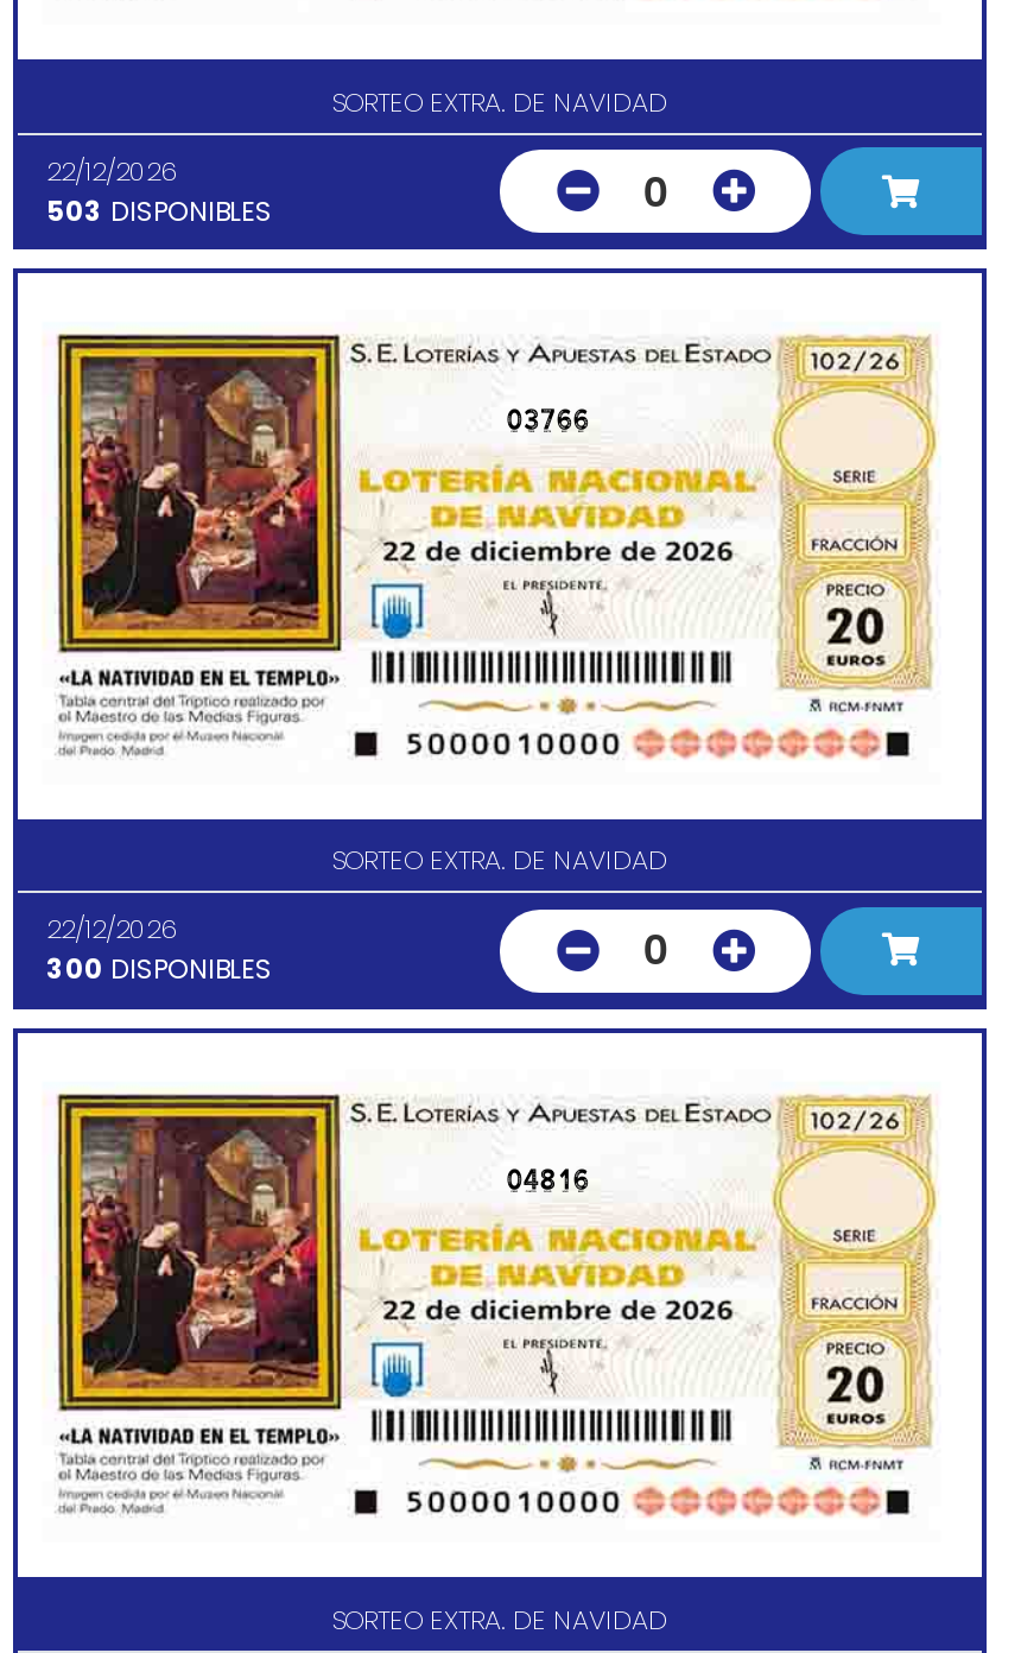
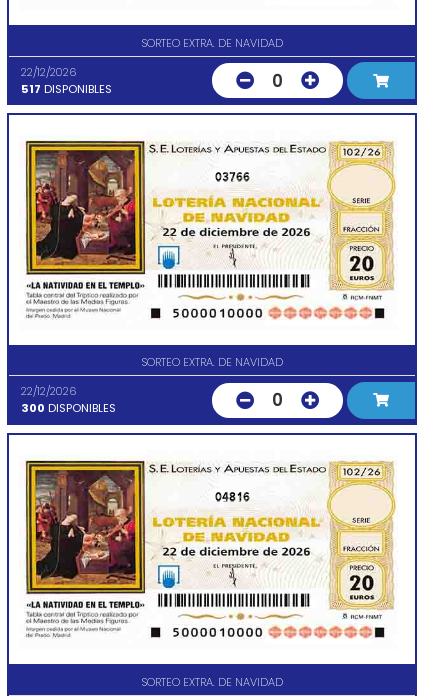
- 503 DISPONIBLES
+ 517 DISPONIBLES
